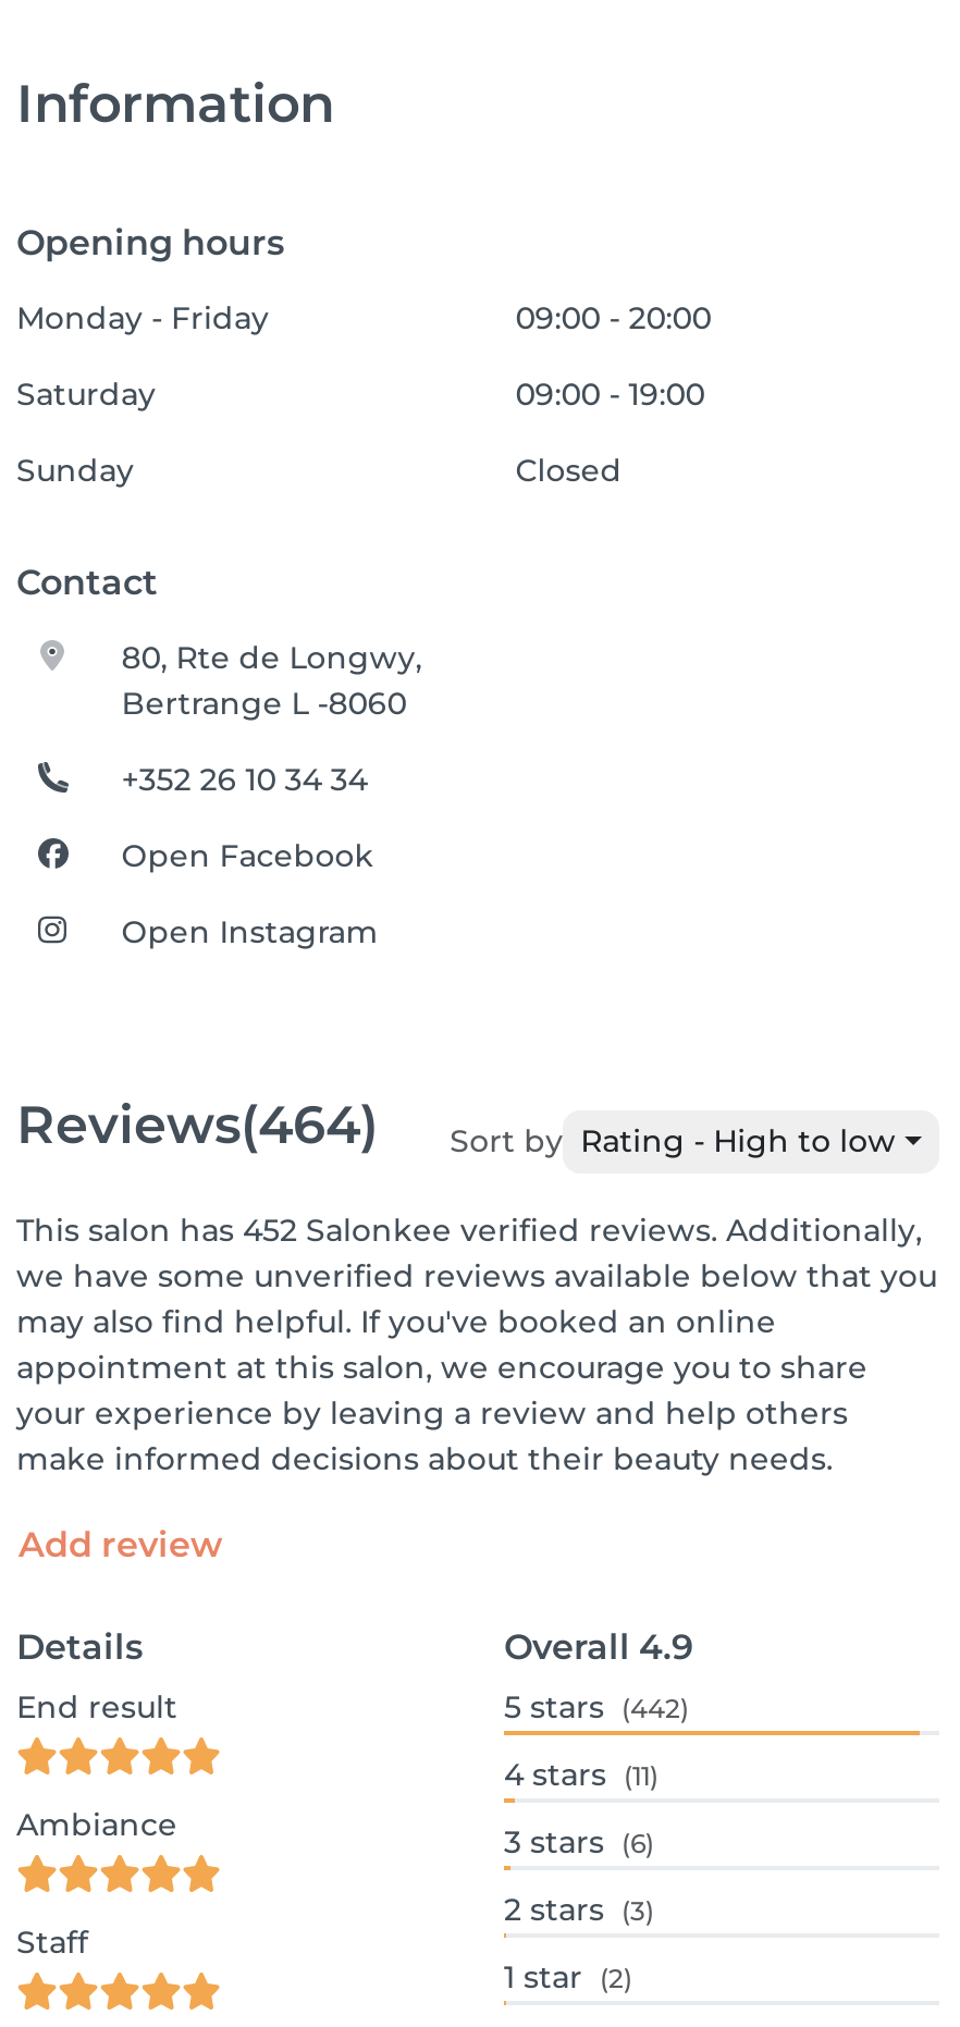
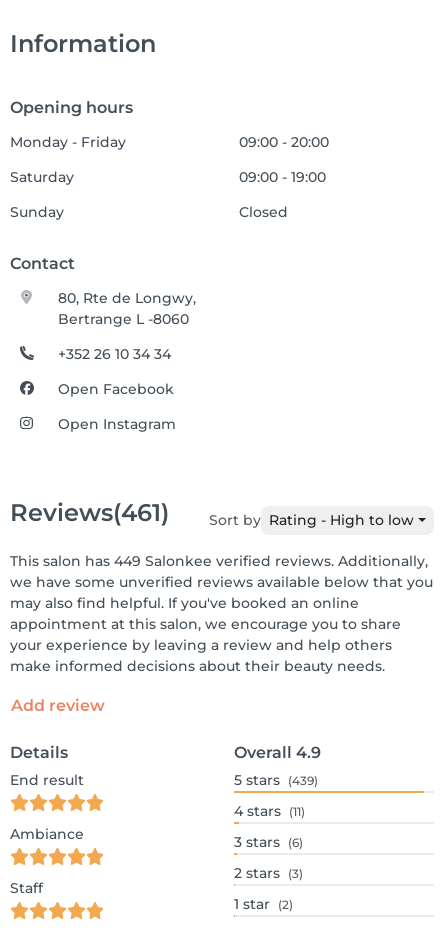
- Reviews(464)
+ Reviews(461)

- This salon has 452 Salonkee verified reviews. Additionally,
+ This salon has 449 Salonkee verified reviews. Additionally,

- 5 stars (442)
+ 5 stars (439)
